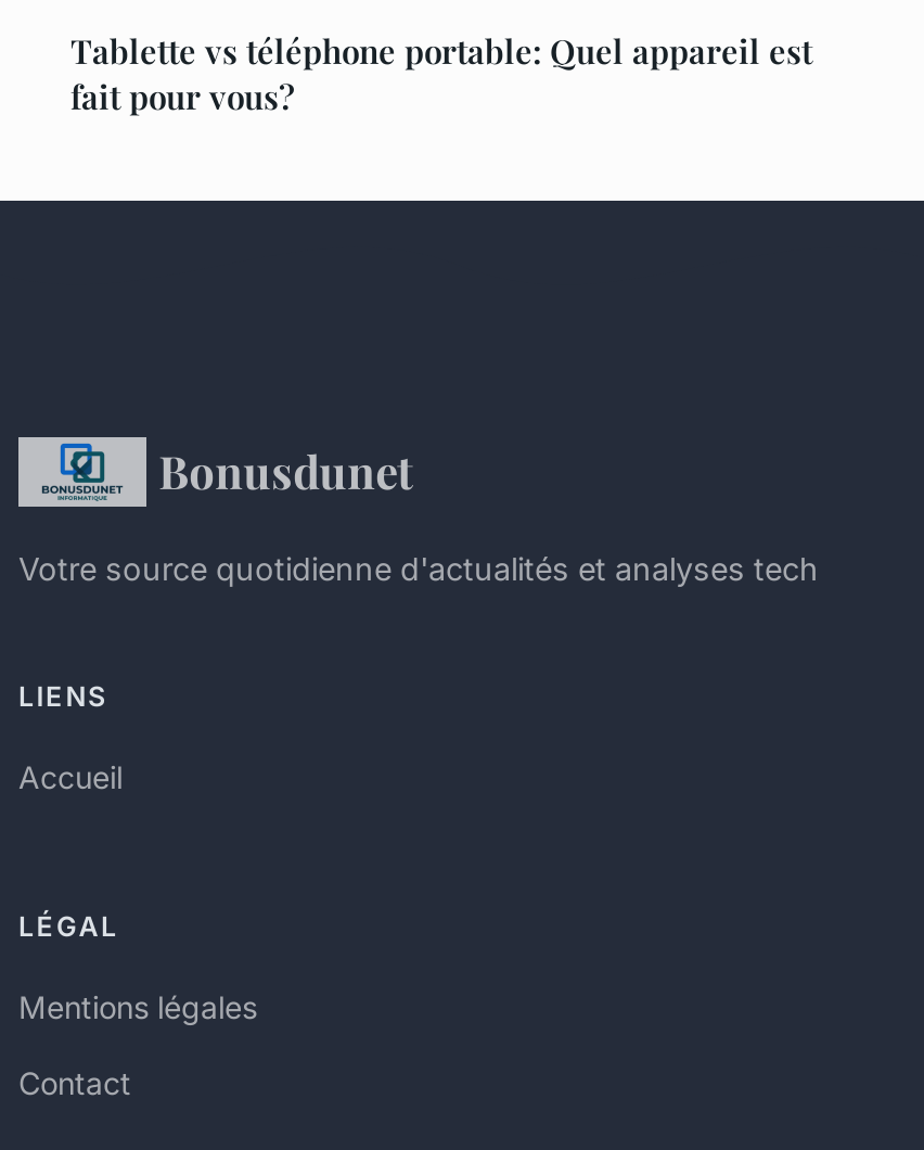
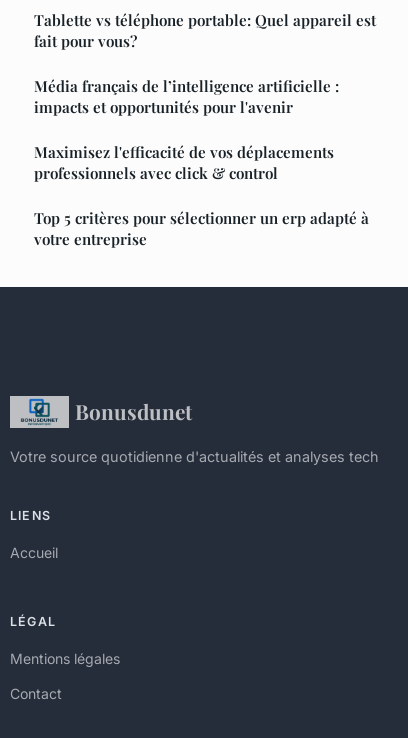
+ Média français de l’intelligence artificielle :
+ impacts et opportunités pour l'avenir
+ Maximisez l'efficacité de vos déplacements
+ professionnels avec click & control
+ Top 5 critères pour sélectionner un erp adapté à
+ votre entreprise
